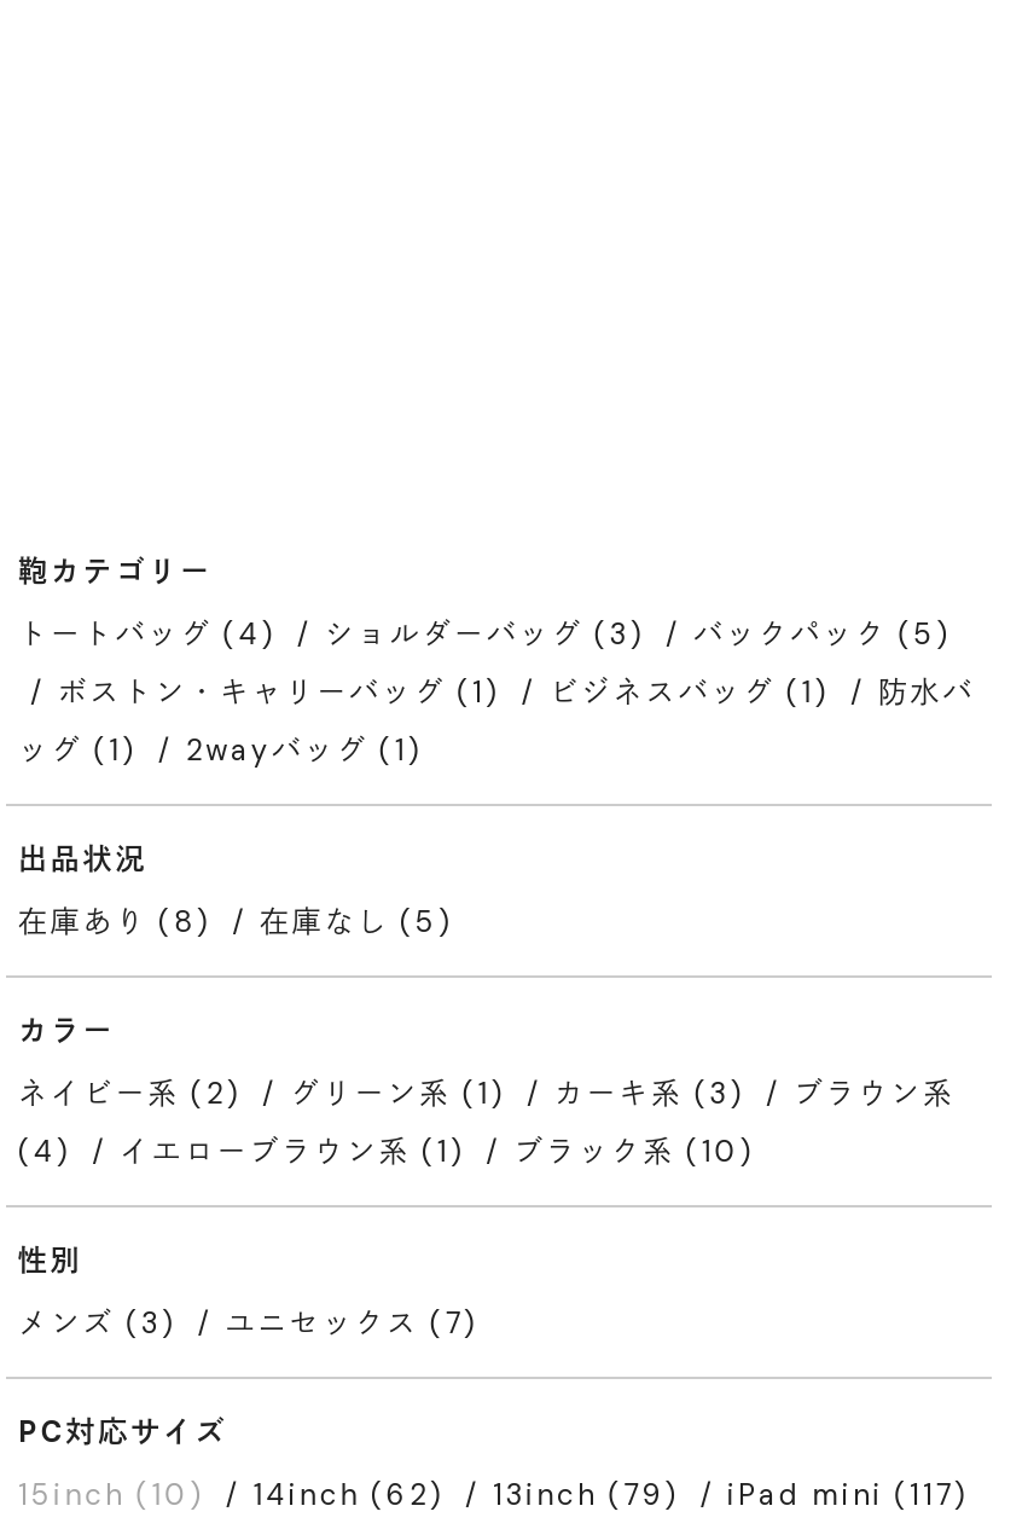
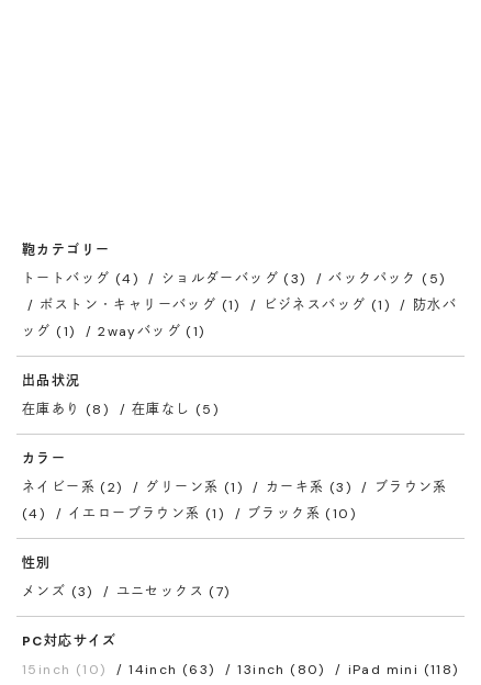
- 14inch (62)
+ 14inch (63)

- 13inch (79)
+ 13inch (80)

- iPad mini (117)
+ iPad mini (118)
